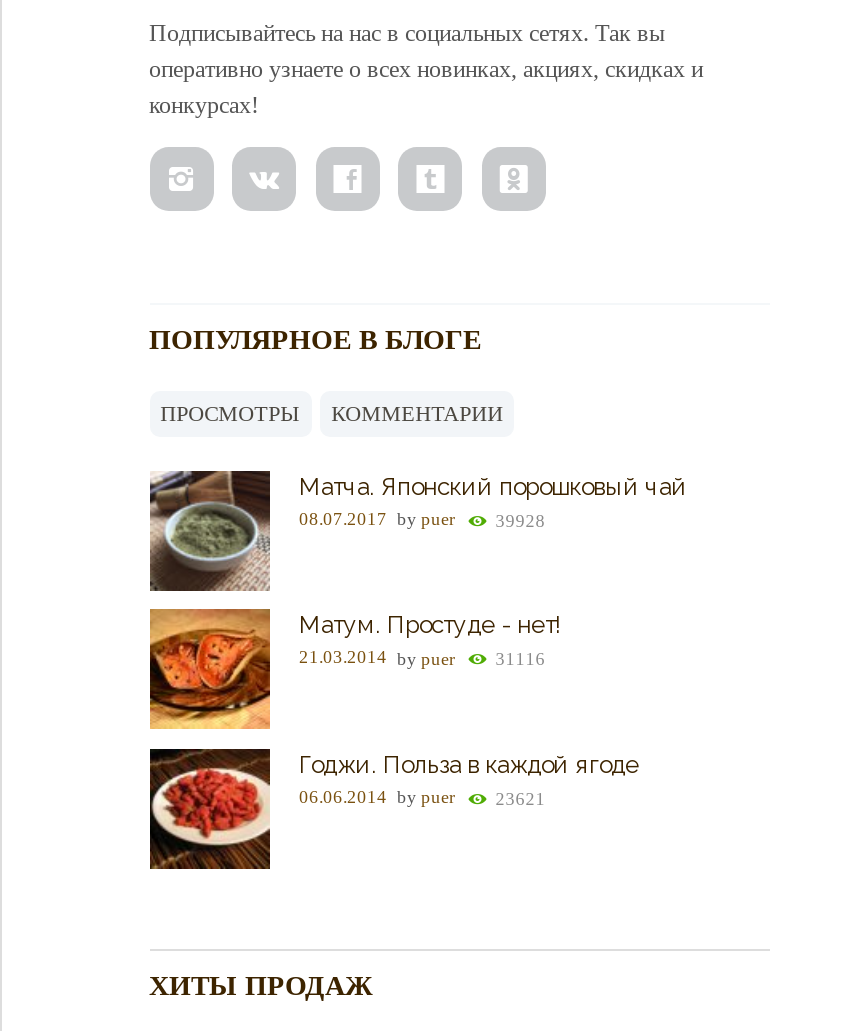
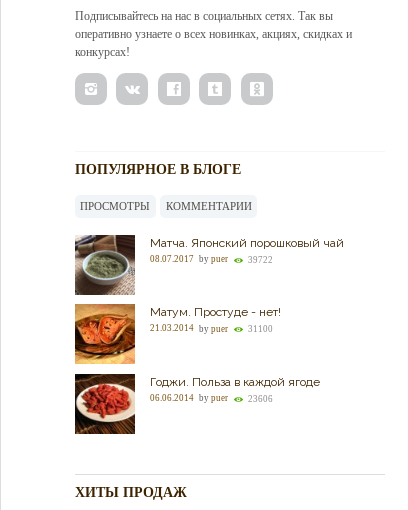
- 39928
+ 39722

- 31116
+ 31100

- 23621
+ 23606
